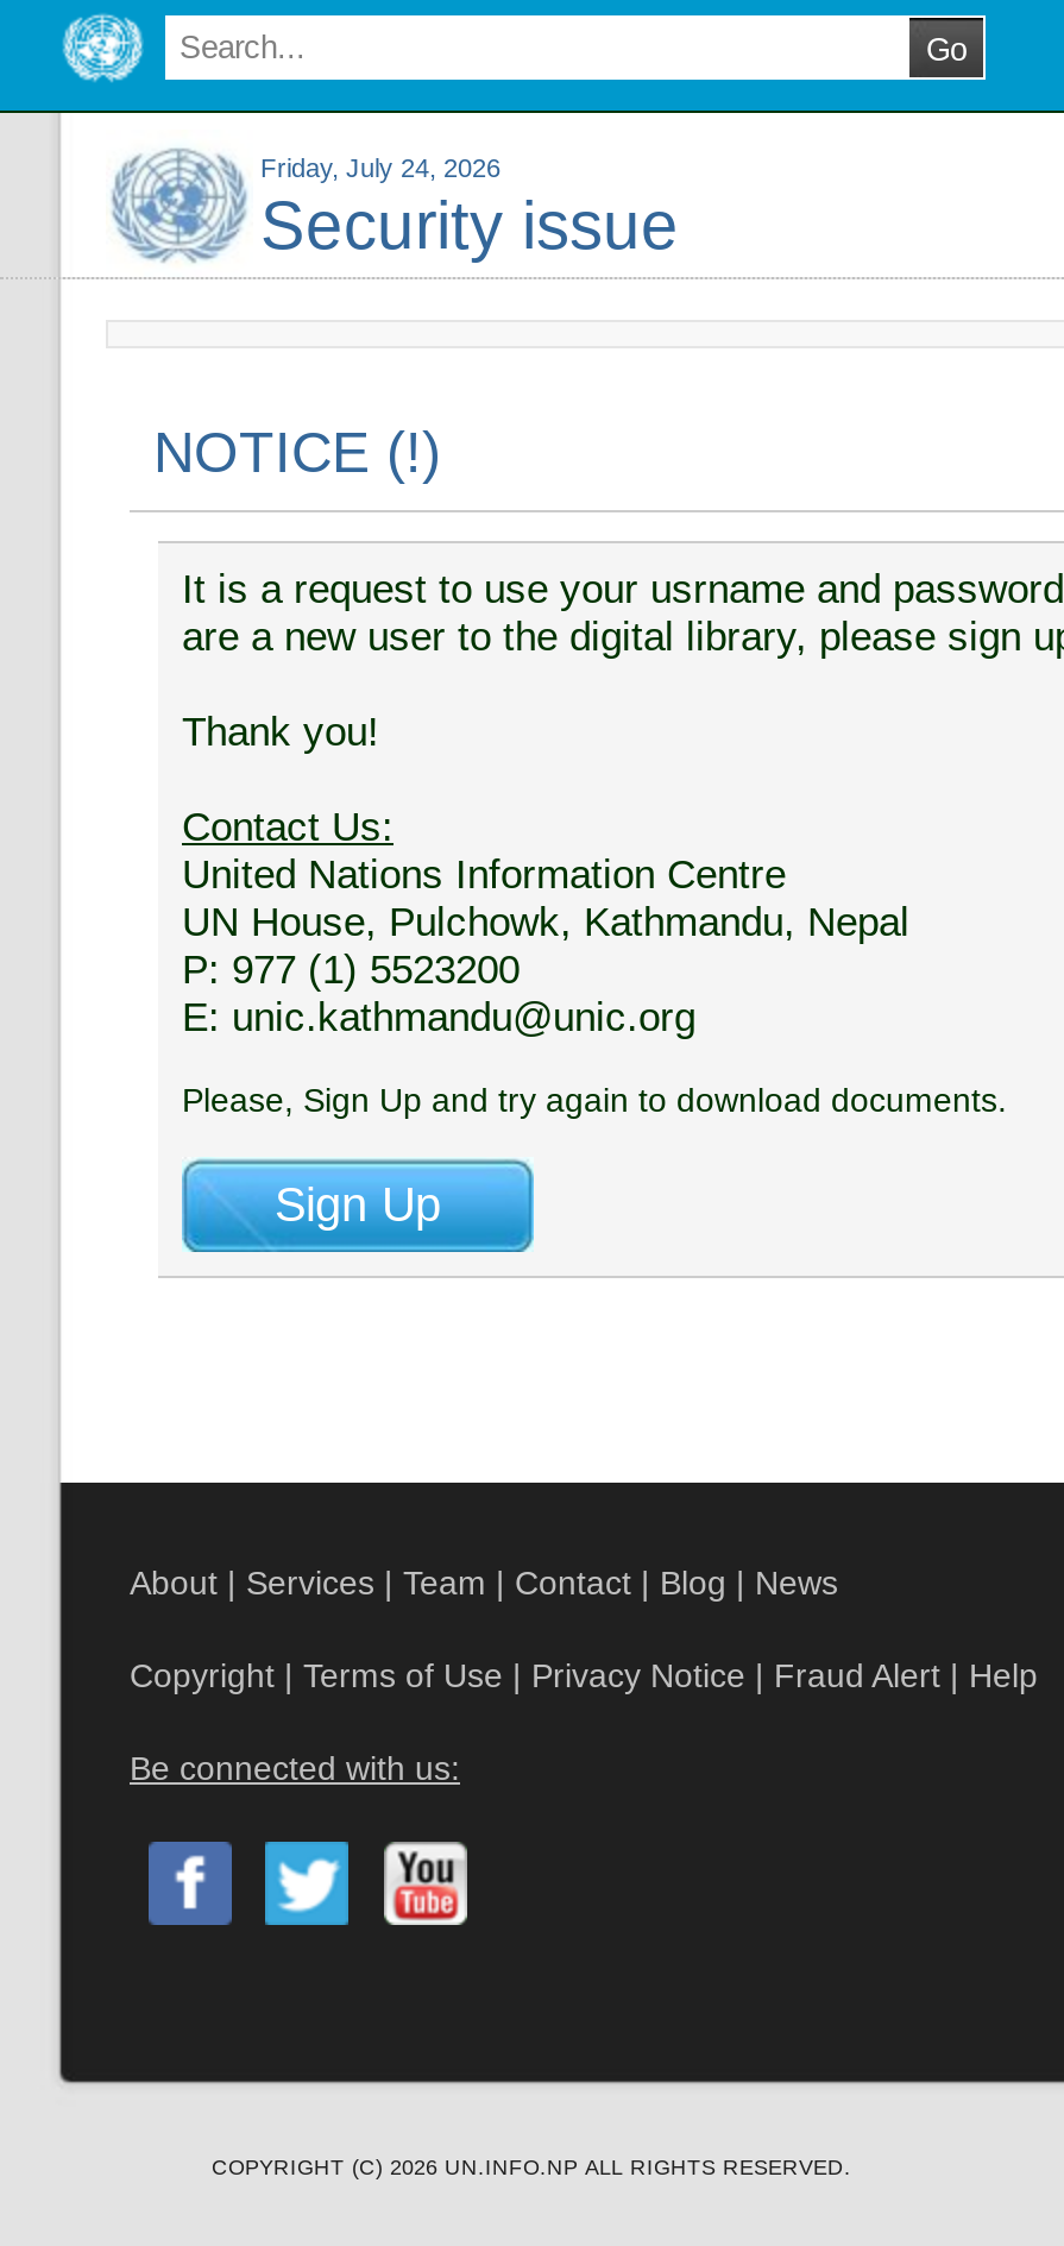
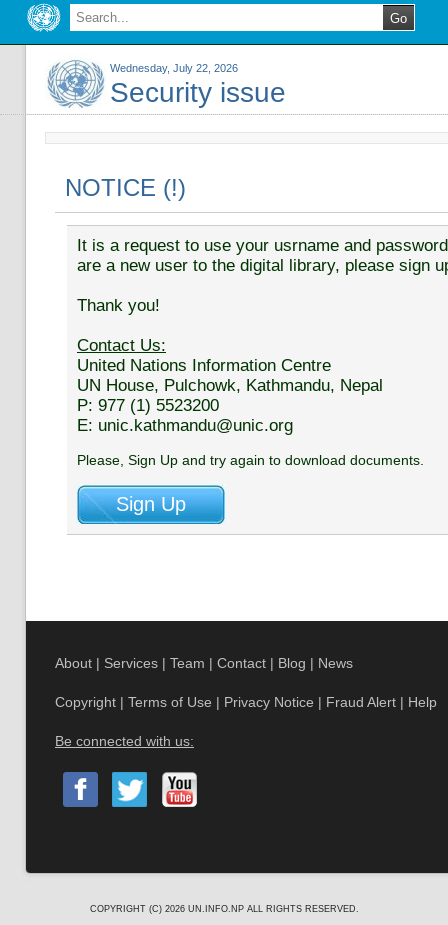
- Friday, July 24, 2026
+ Wednesday, July 22, 2026
